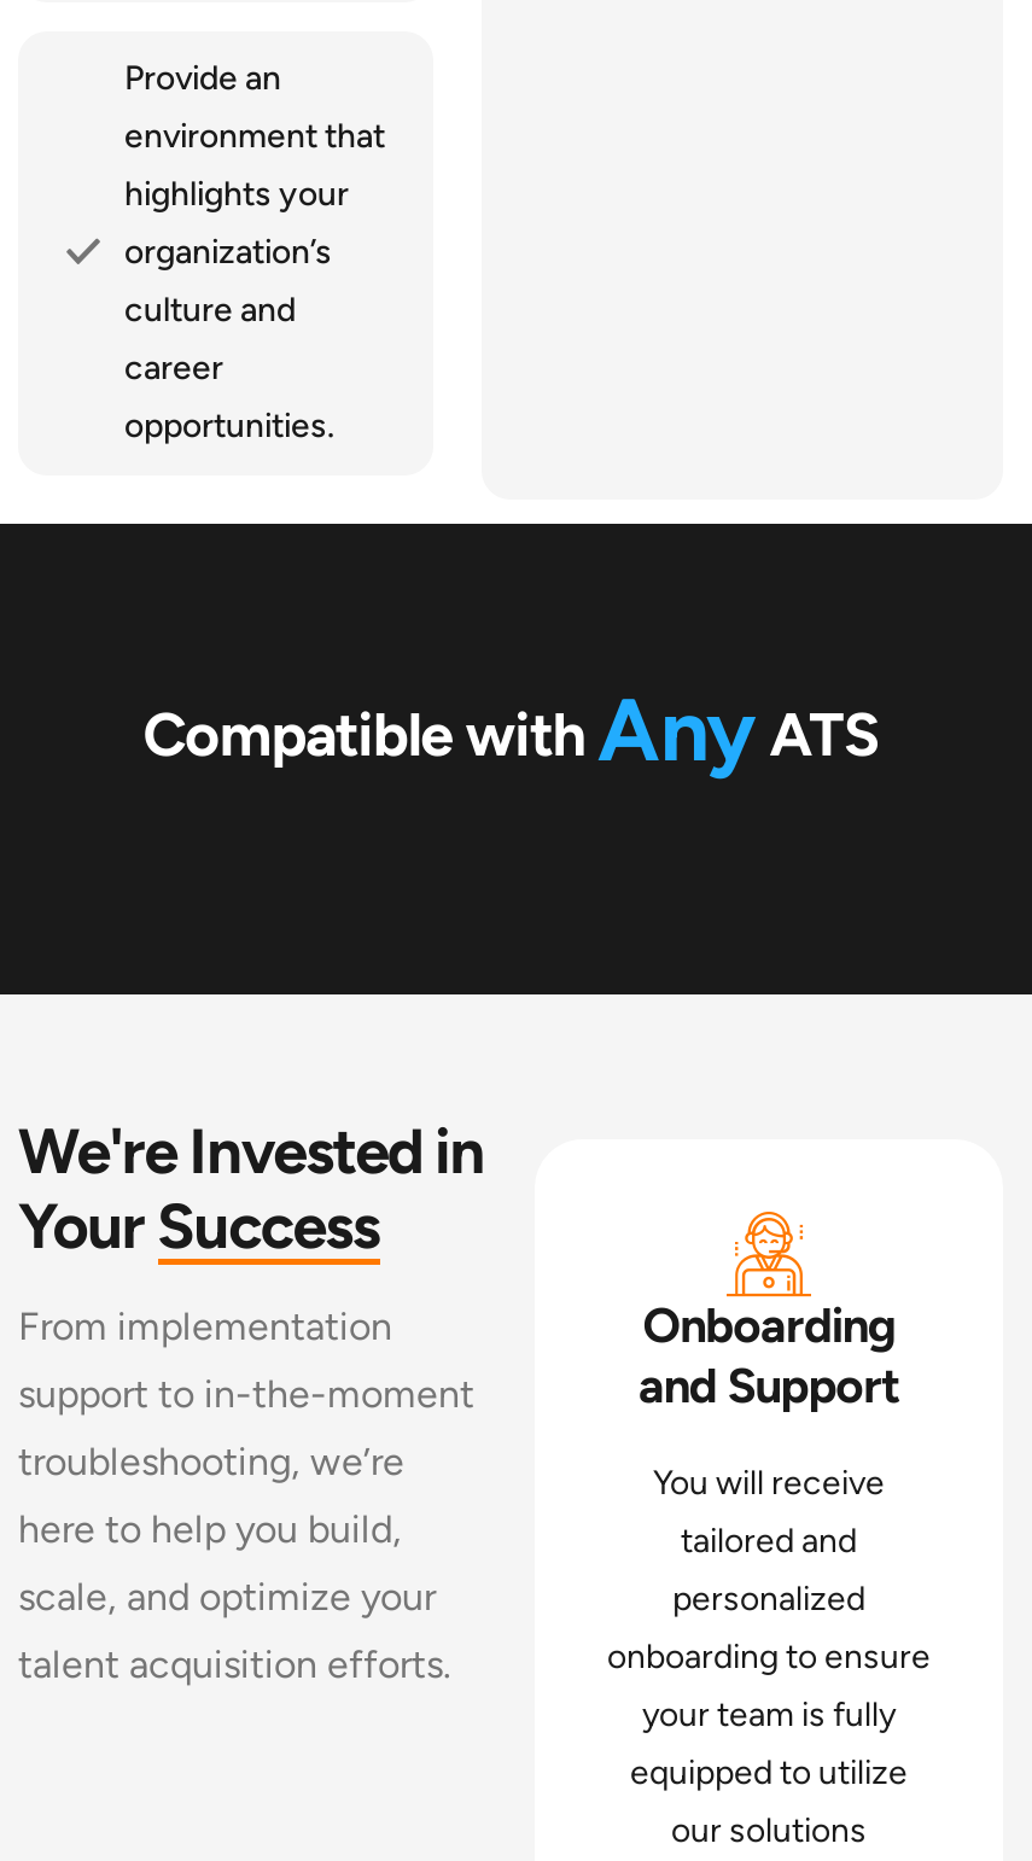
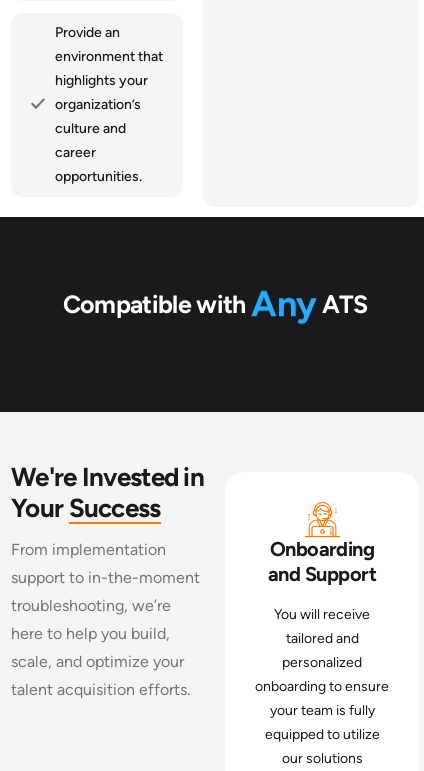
- Compatible withYour ATS
+ Compatible withAny ATS
